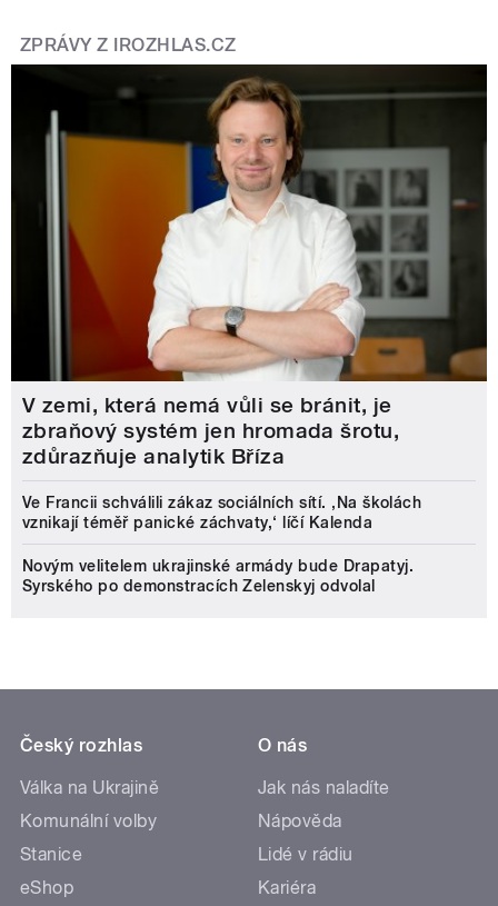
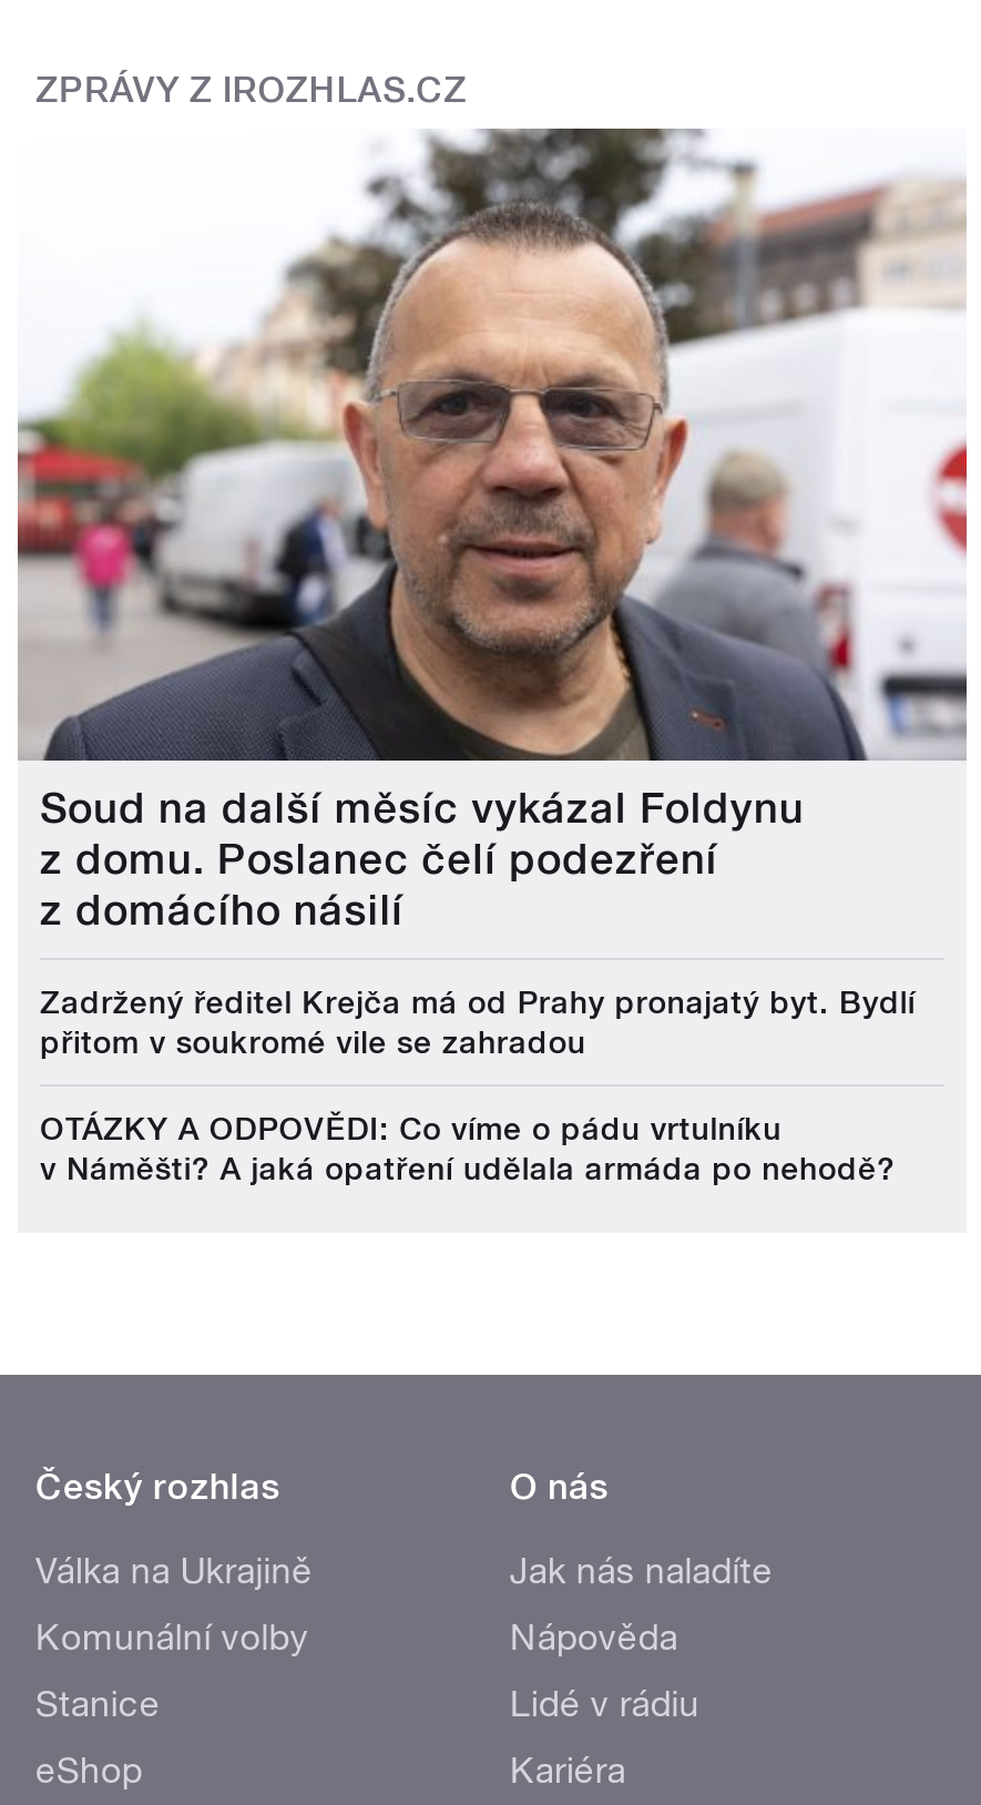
- [image]
- V zemi, která nemá vůli se bránit, je
- zbraňový systém jen hromada šrotu,
- zdůrazňuje analytik Bříza
+ [image]
+ Soud na další měsíc vykázal Foldynu
+ z domu. Poslanec čelí podezření
+ z domácího násilí

- Ve Francii schválili zákaz sociálních sítí. ‚Na školách
- vznikají téměř panické záchvaty,‘ líčí Kalenda
+ Zadržený ředitel Krejča má od Prahy pronajatý byt. Bydlí
+ přitom v soukromé vile se zahradou

- Novým velitelem ukrajinské armády bude Drapatyj.
- Syrského po demonstracích Zelenskyj odvolal
+ OTÁZKY A ODPOVĚDI: Co víme o pádu vrtulníku
+ v Náměšti? A jaká opatření udělala armáda po nehodě?
